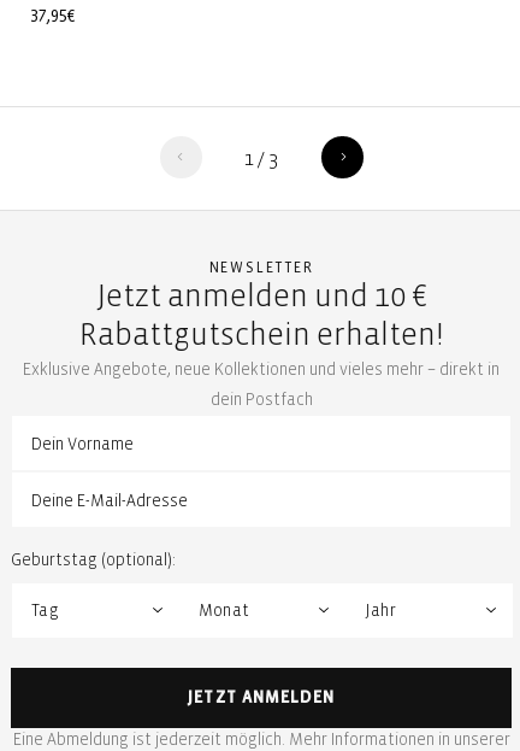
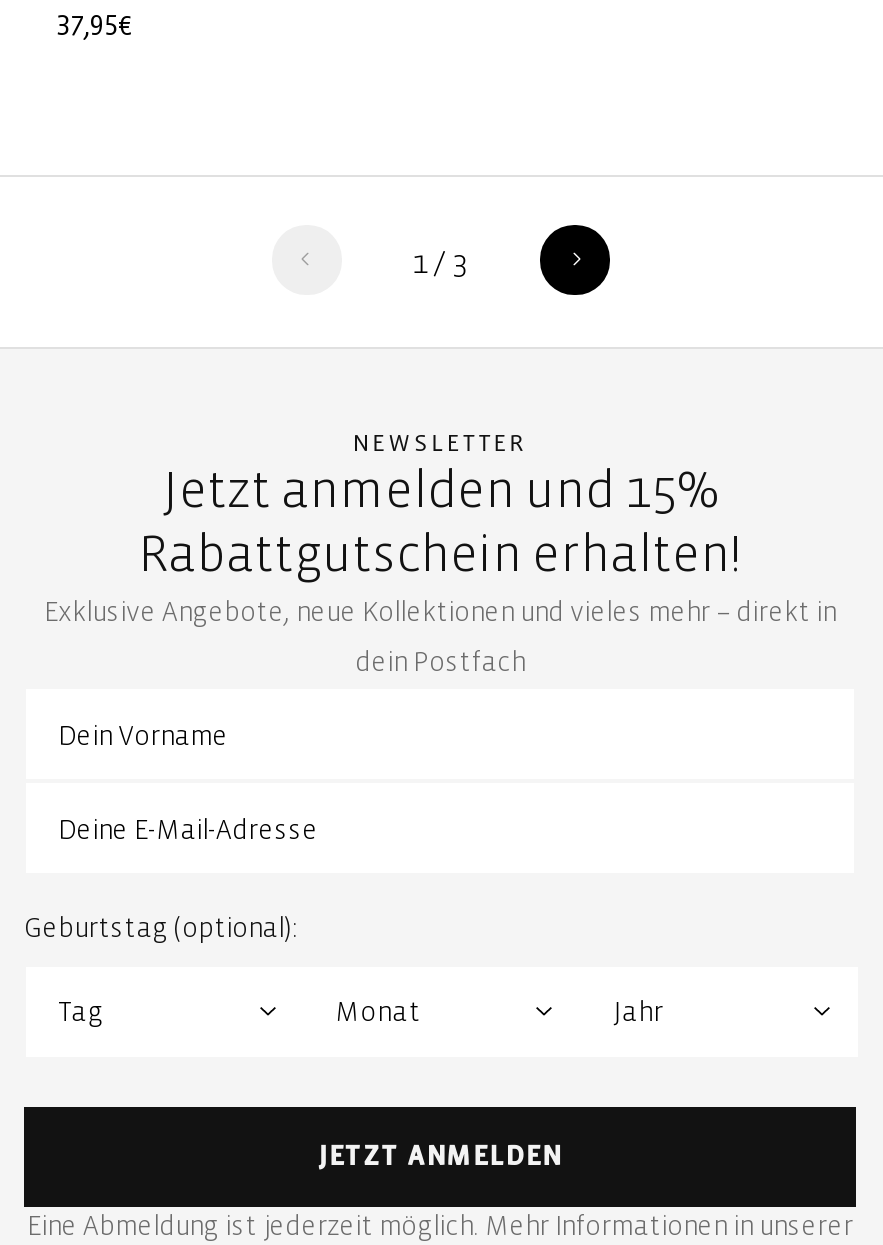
- Jetzt anmelden und 10 €
+ Jetzt anmelden und 15%
